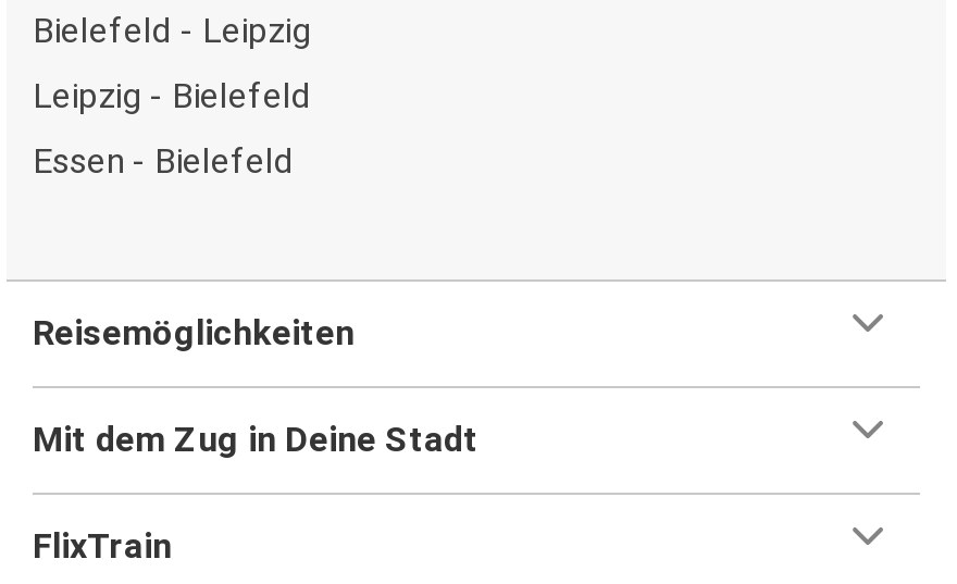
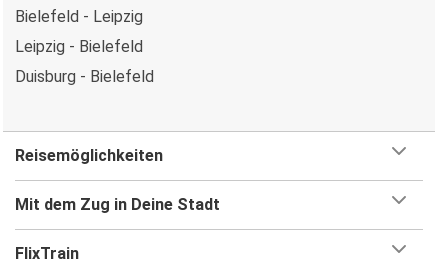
- Essen - Bielefeld
+ Duisburg - Bielefeld
